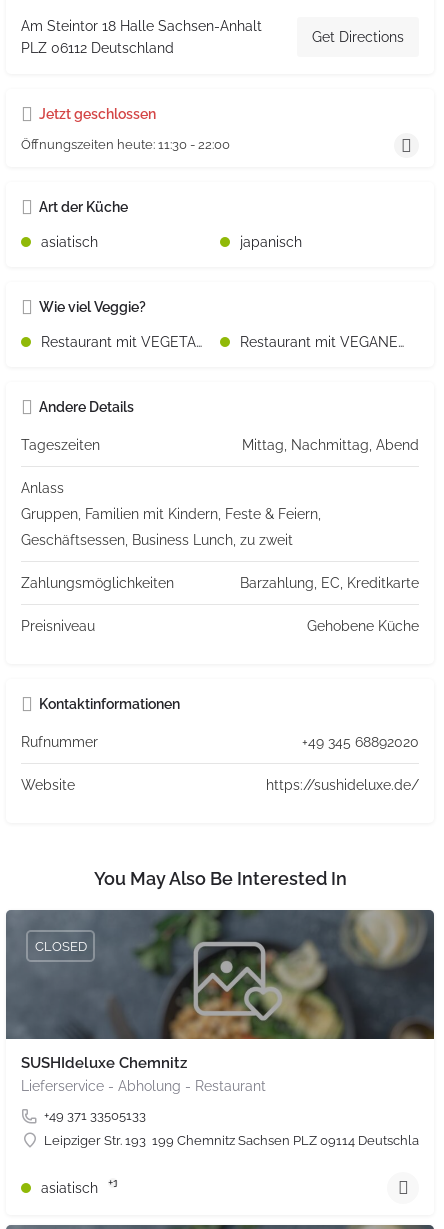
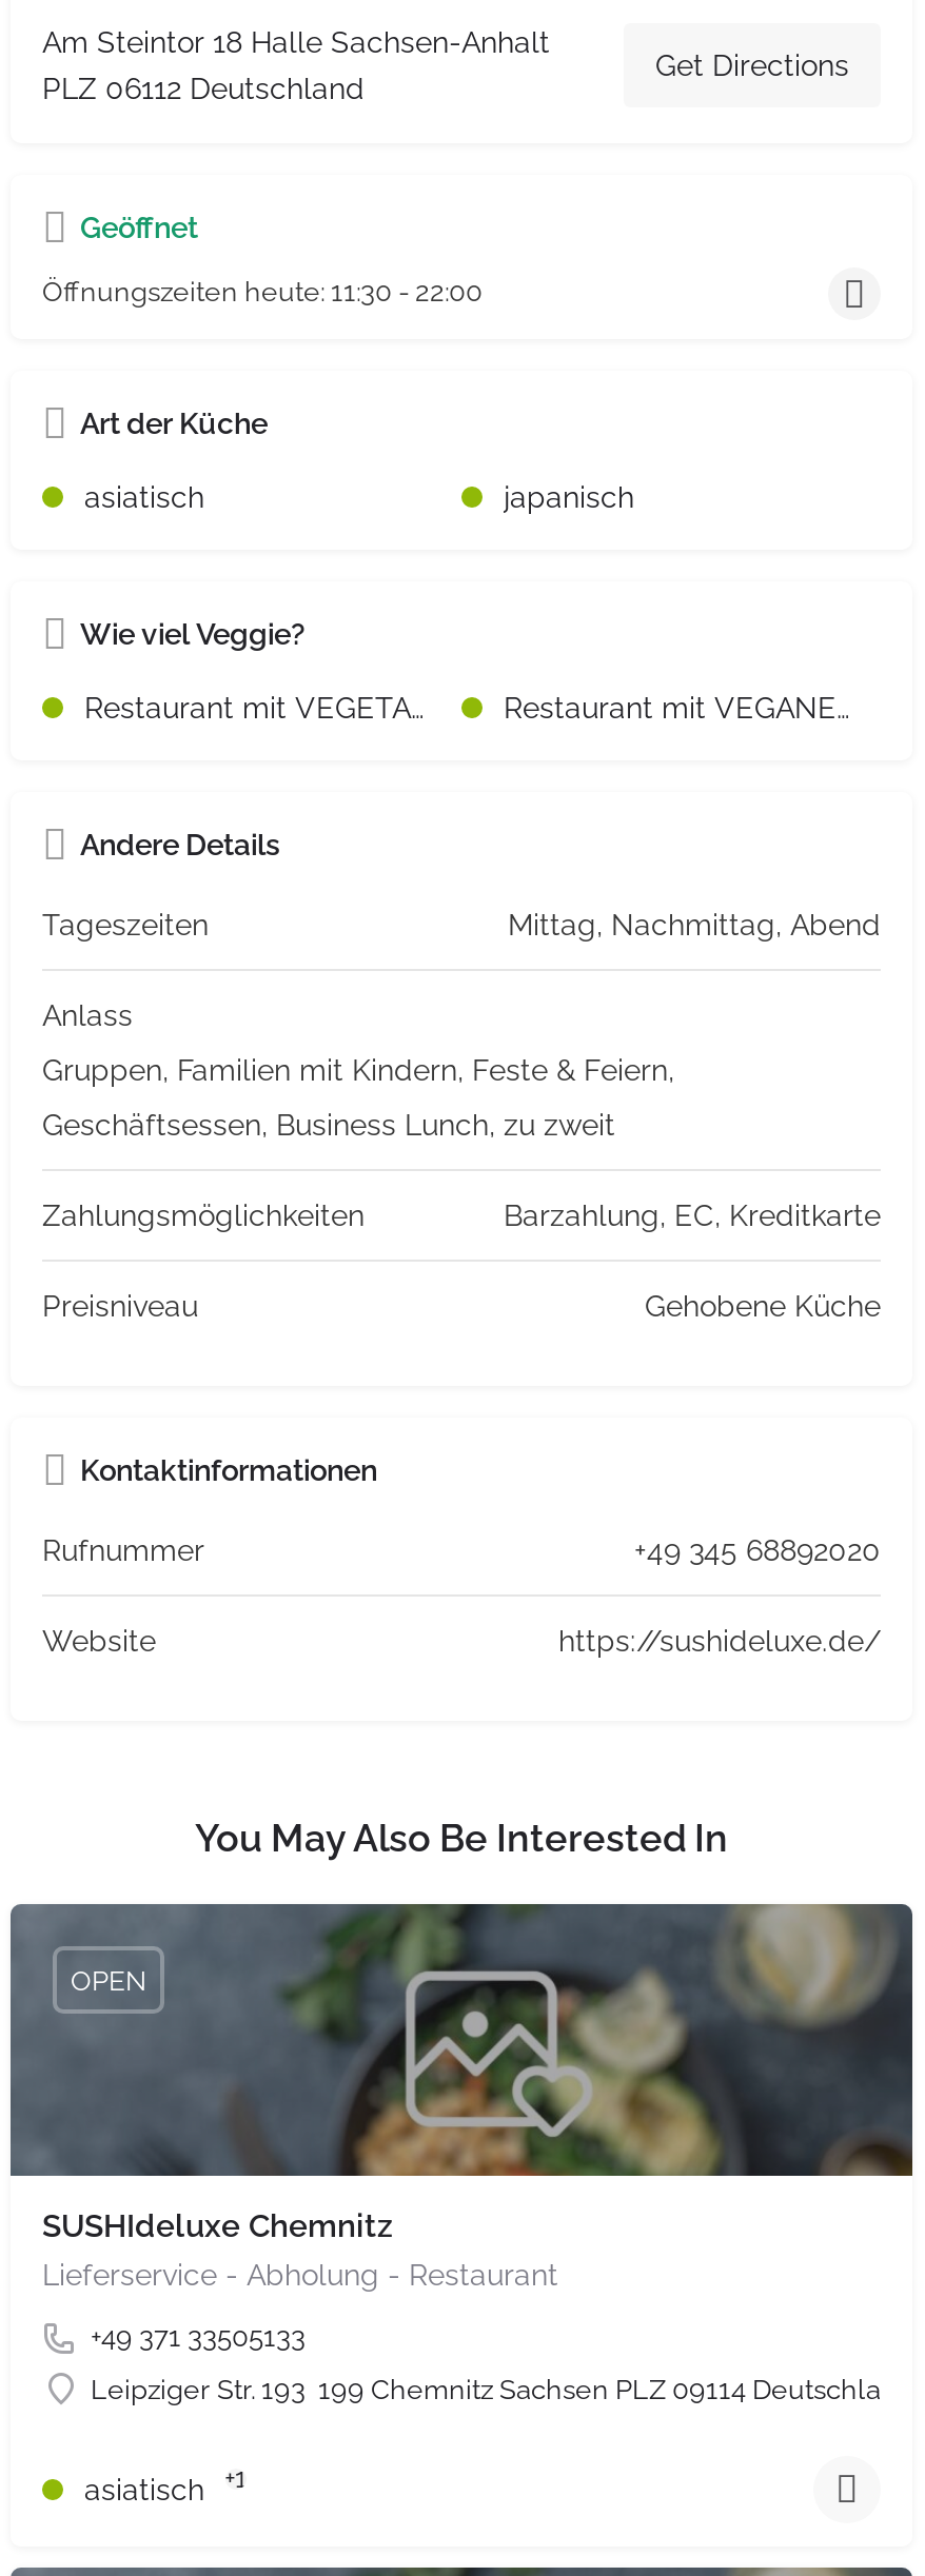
- Jetzt geschlossen
+ Geöffnet

- CLOSED
+ OPEN
